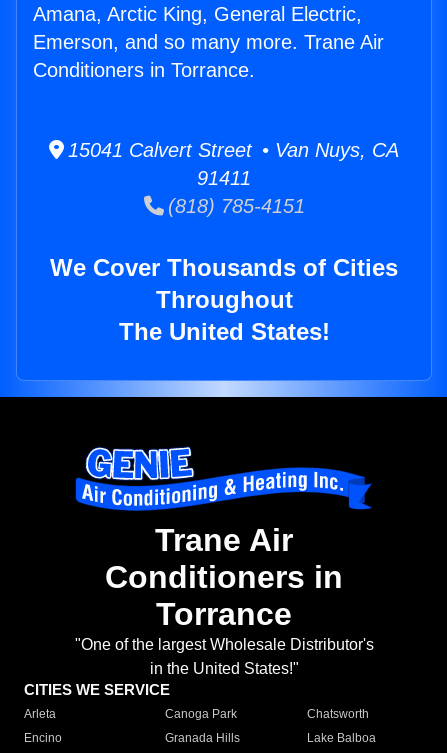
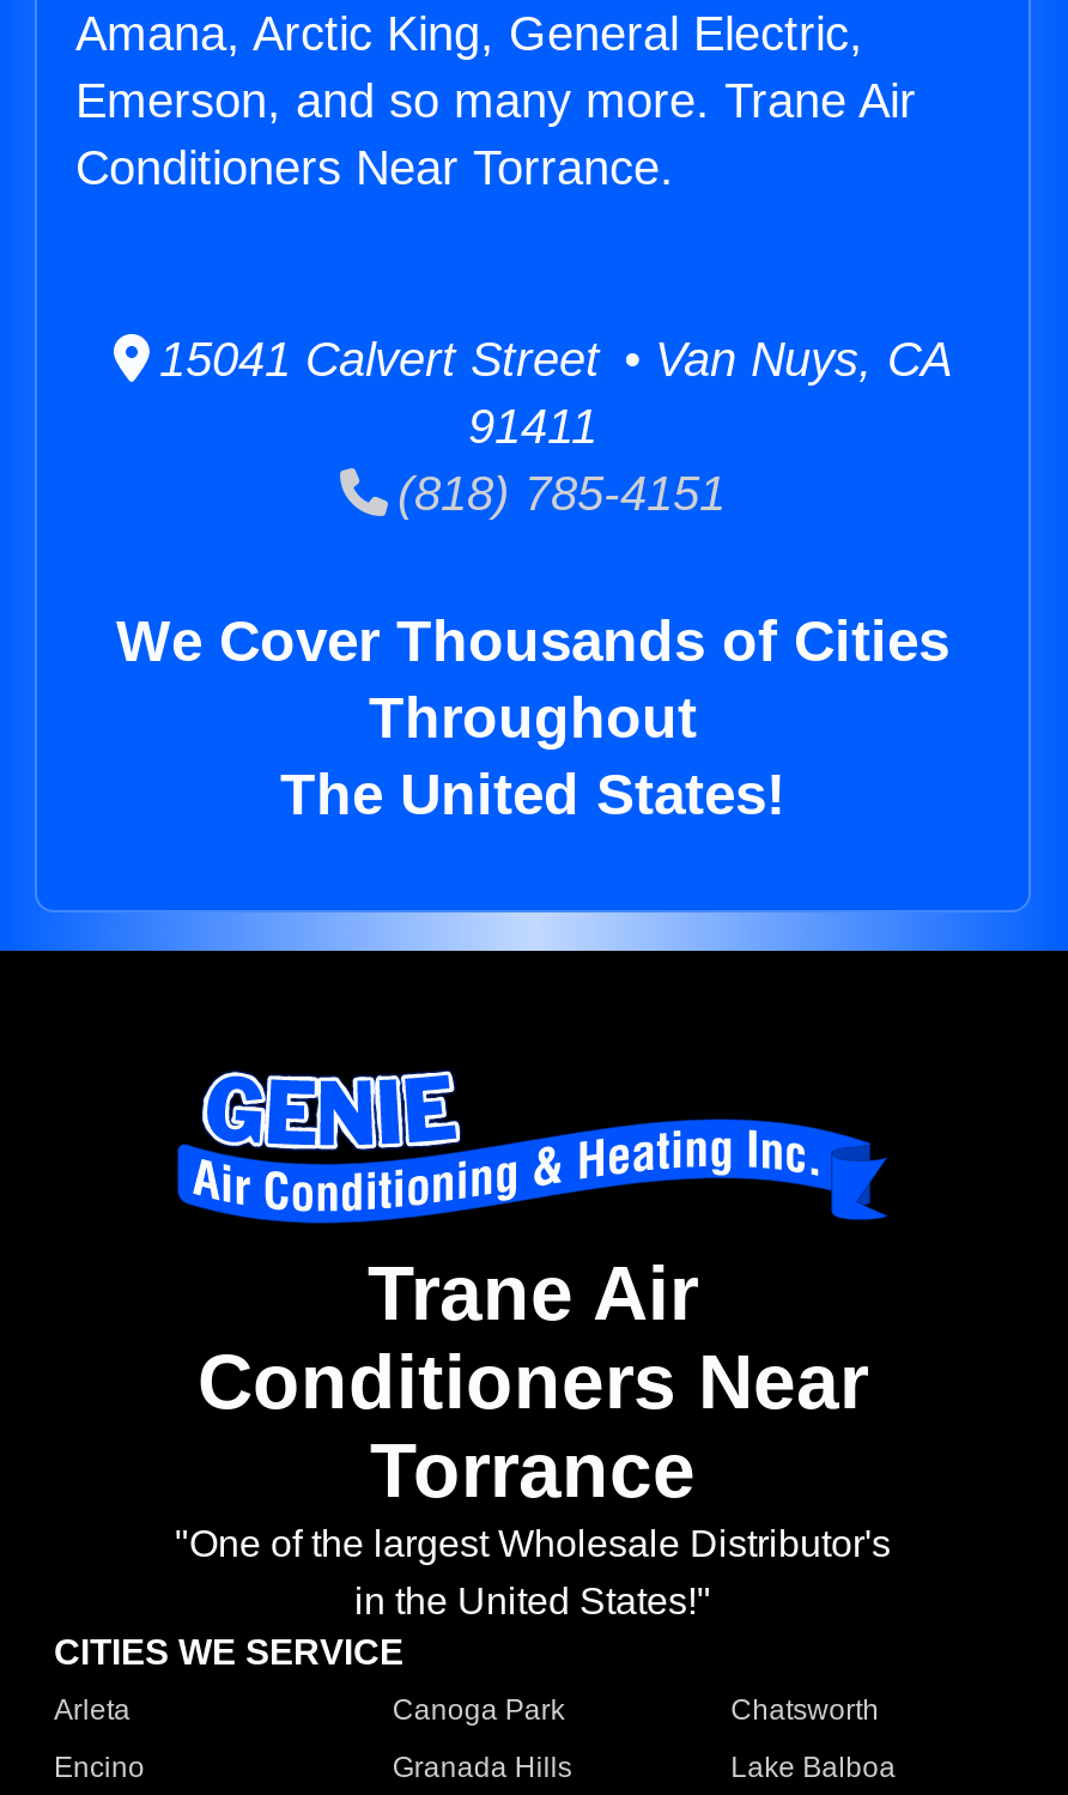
- Conditioners in Torrance.
+ Conditioners Near Torrance.

- Conditioners in
+ Conditioners Near
